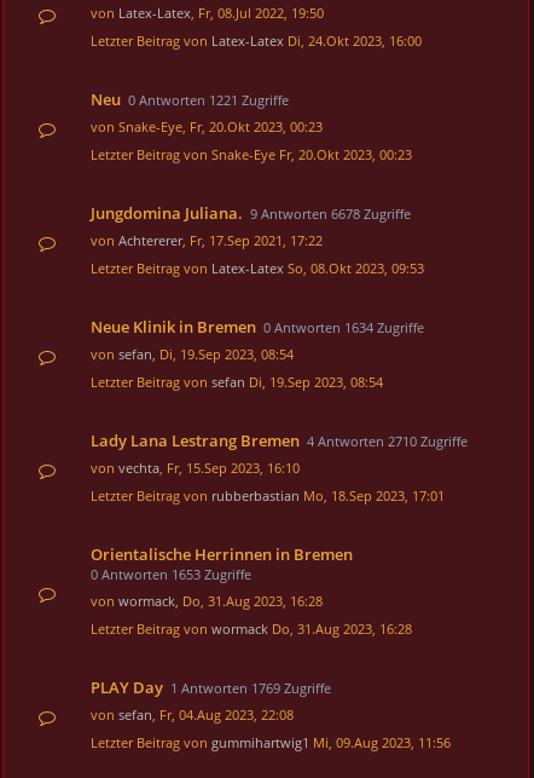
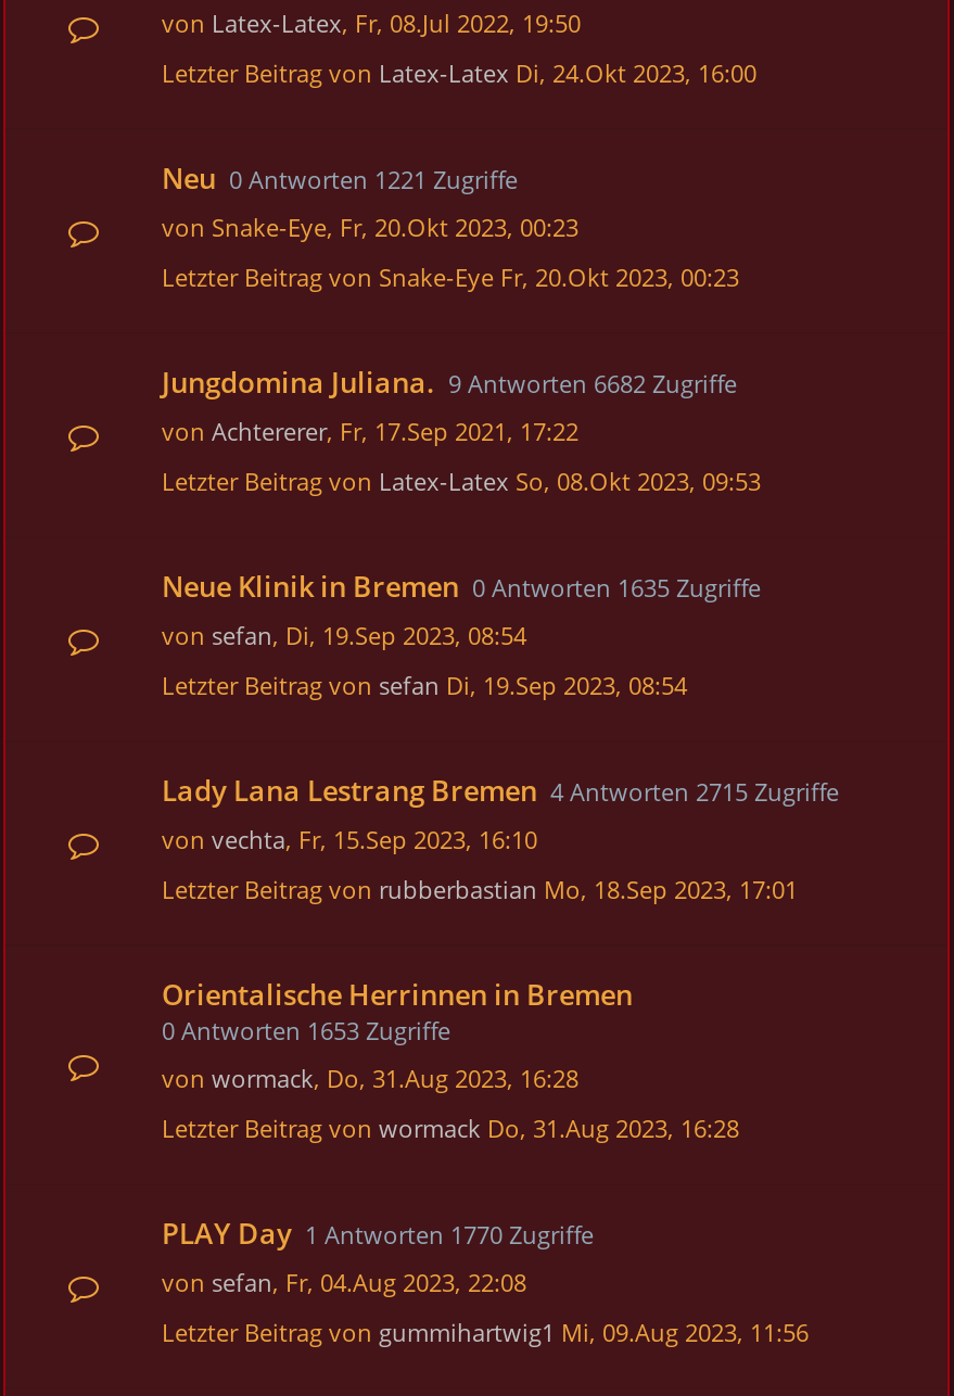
- Jungdomina Juliana. 9 Antworten 6678 Zugriffe
+ Jungdomina Juliana. 9 Antworten 6682 Zugriffe

- Neue Klinik in Bremen 0 Antworten 1634 Zugriffe
+ Neue Klinik in Bremen 0 Antworten 1635 Zugriffe

- Lady Lana Lestrang Bremen 4 Antworten 2710 Zugriffe
+ Lady Lana Lestrang Bremen 4 Antworten 2715 Zugriffe

- PLAY Day 1 Antworten 1769 Zugriffe
+ PLAY Day 1 Antworten 1770 Zugriffe
